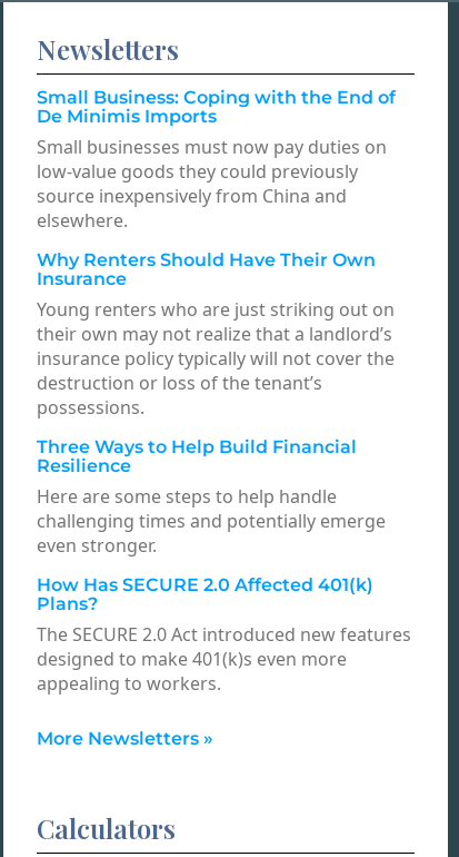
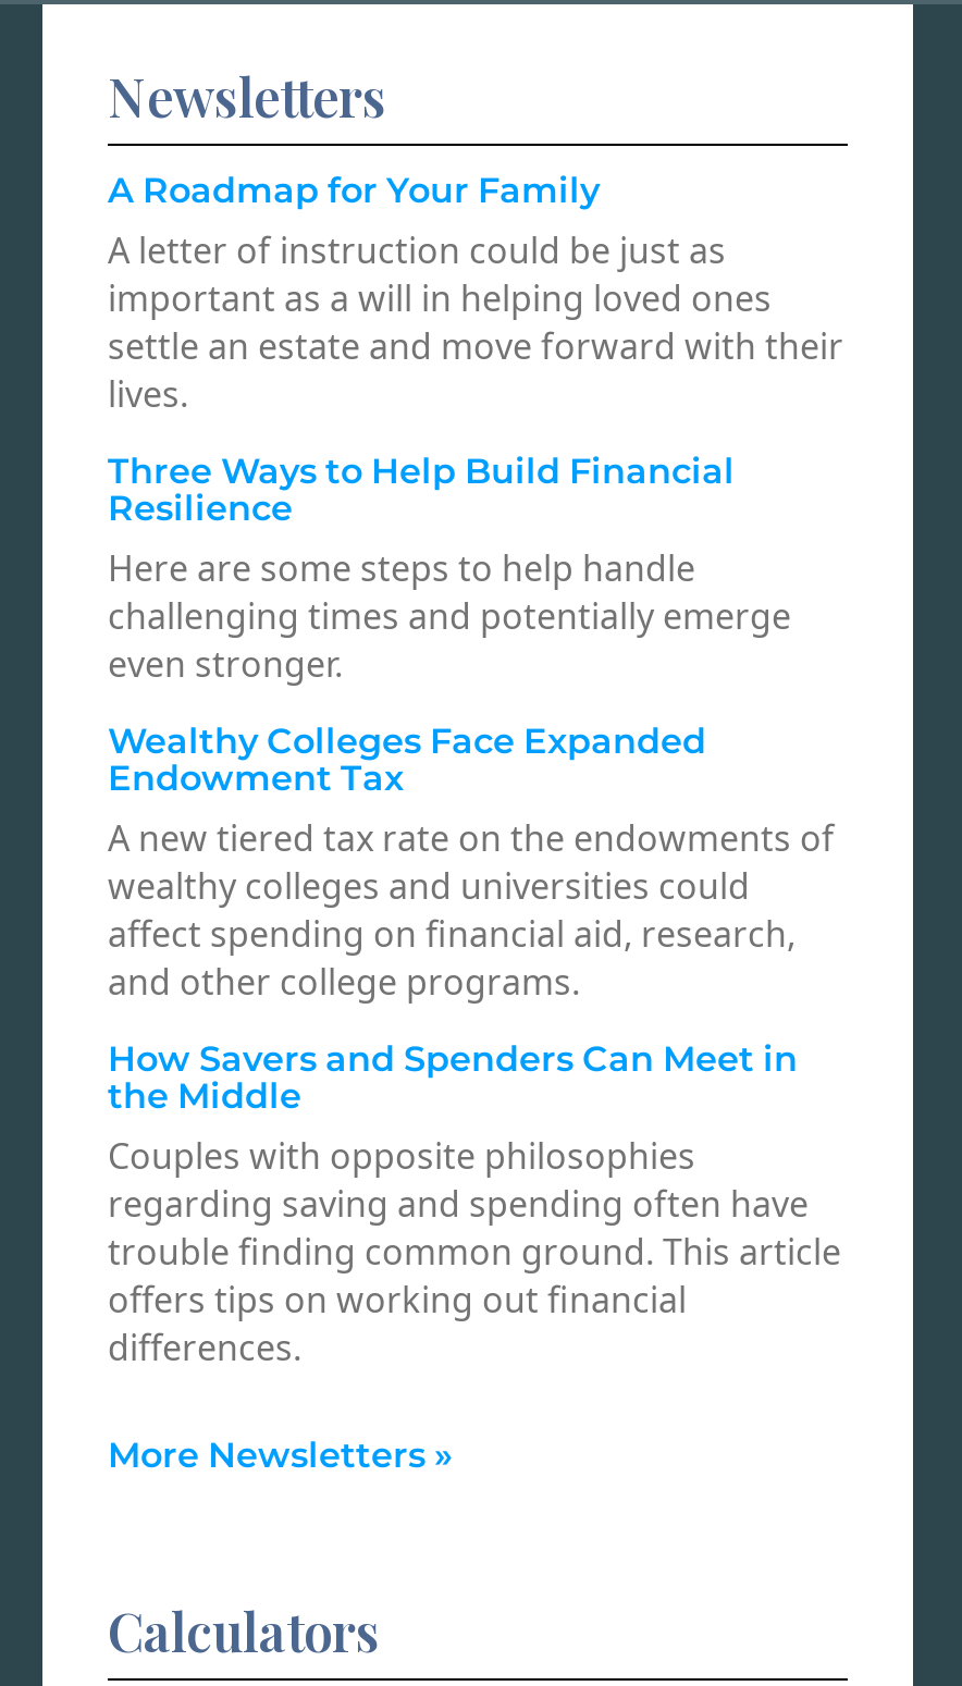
- Small Business: Coping with the End of
- De Minimis Imports
- Small businesses must now pay duties on
- low-value goods they could previously
- source inexpensively from China and
- elsewhere.
- Why Renters Should Have Their Own
- Insurance
- Young renters who are just striking out on
- their own may not realize that a landlord’s
- insurance policy typically will not cover the
- destruction or loss of the tenant’s
- possessions.
+ A Roadmap for Your Family
+ A letter of instruction could be just as
+ important as a will in helping loved ones
+ settle an estate and move forward with their
+ lives.

moved up: Three Ways to Help Build Financial | Resilience | Here are some steps to help handle | challenging times and potentially emerge | even stronger.

- How Has SECURE 2.0 Affected 401(k)
- Plans?
- The SECURE 2.0 Act introduced new features
- designed to make 401(k)s even more
- appealing to workers.
+ Wealthy Colleges Face Expanded
+ Endowment Tax
+ A new tiered tax rate on the endowments of
+ wealthy colleges and universities could
+ affect spending on financial aid, research,
+ and other college programs.
+ How Savers and Spenders Can Meet in
+ the Middle
+ Couples with opposite philosophies
+ regarding saving and spending often have
+ trouble finding common ground. This article
+ offers tips on working out financial
+ differences.
